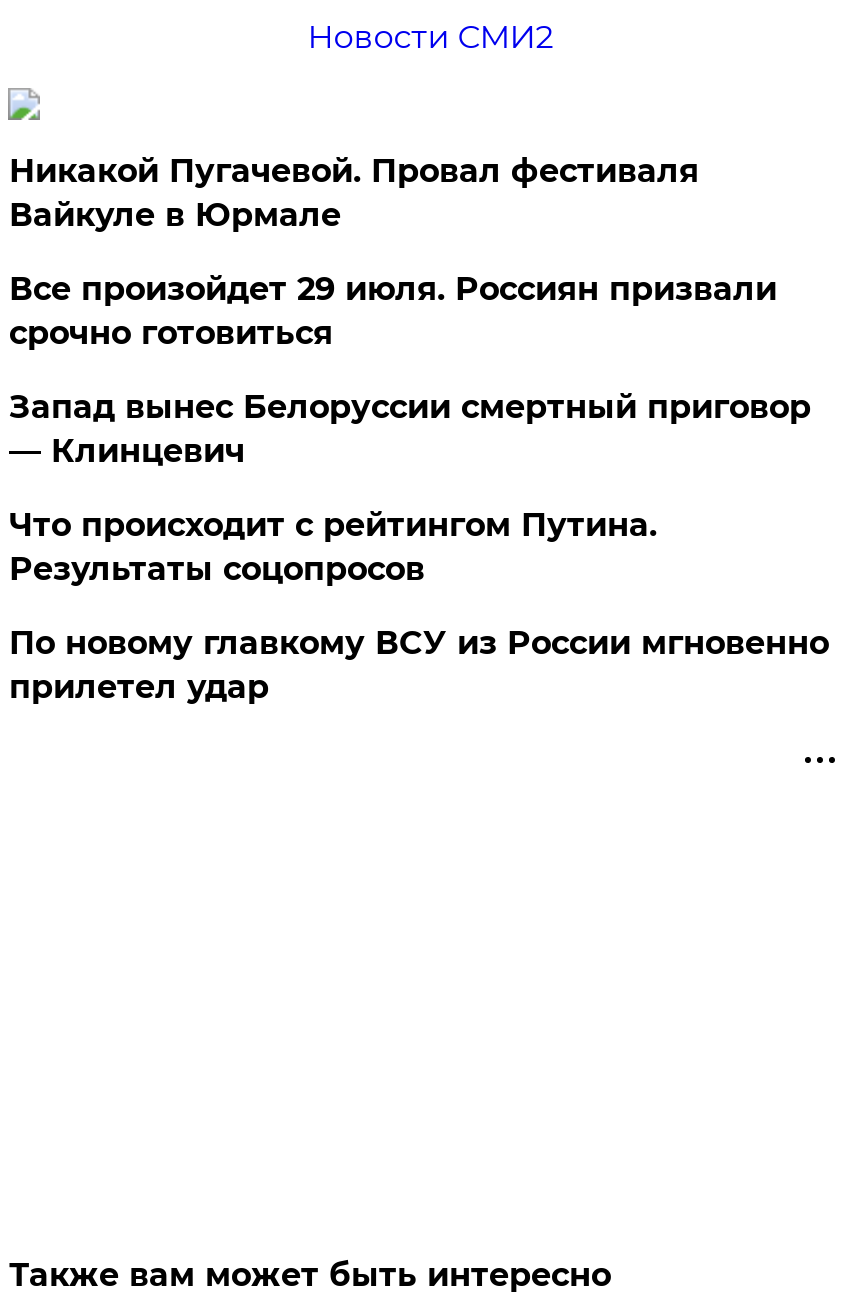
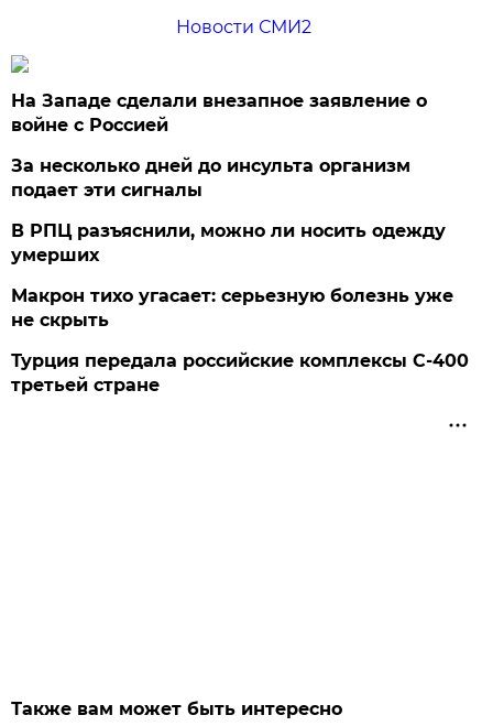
- Никакой Пугачевой. Провал фестиваля
- Вайкуле в Юрмале
+ На Западе сделали внезапное заявление о
+ войне с Россией

- Все произойдет 29 июля. Россиян призвали
- срочно готовиться
+ За несколько дней до инсульта организм
+ подает эти сигналы

- Запад вынес Белоруссии смертный приговор
- — Клинцевич
+ В РПЦ разъяснили, можно ли носить одежду
+ умерших

- Что происходит с рейтингом Путина.
- Результаты соцопросов
+ Макрон тихо угасает: серьезную болезнь уже
+ не скрыть

- По новому главкому ВСУ из России мгновенно
- прилетел удар
+ Турция передала российские комплексы С-400
+ третьей стране
